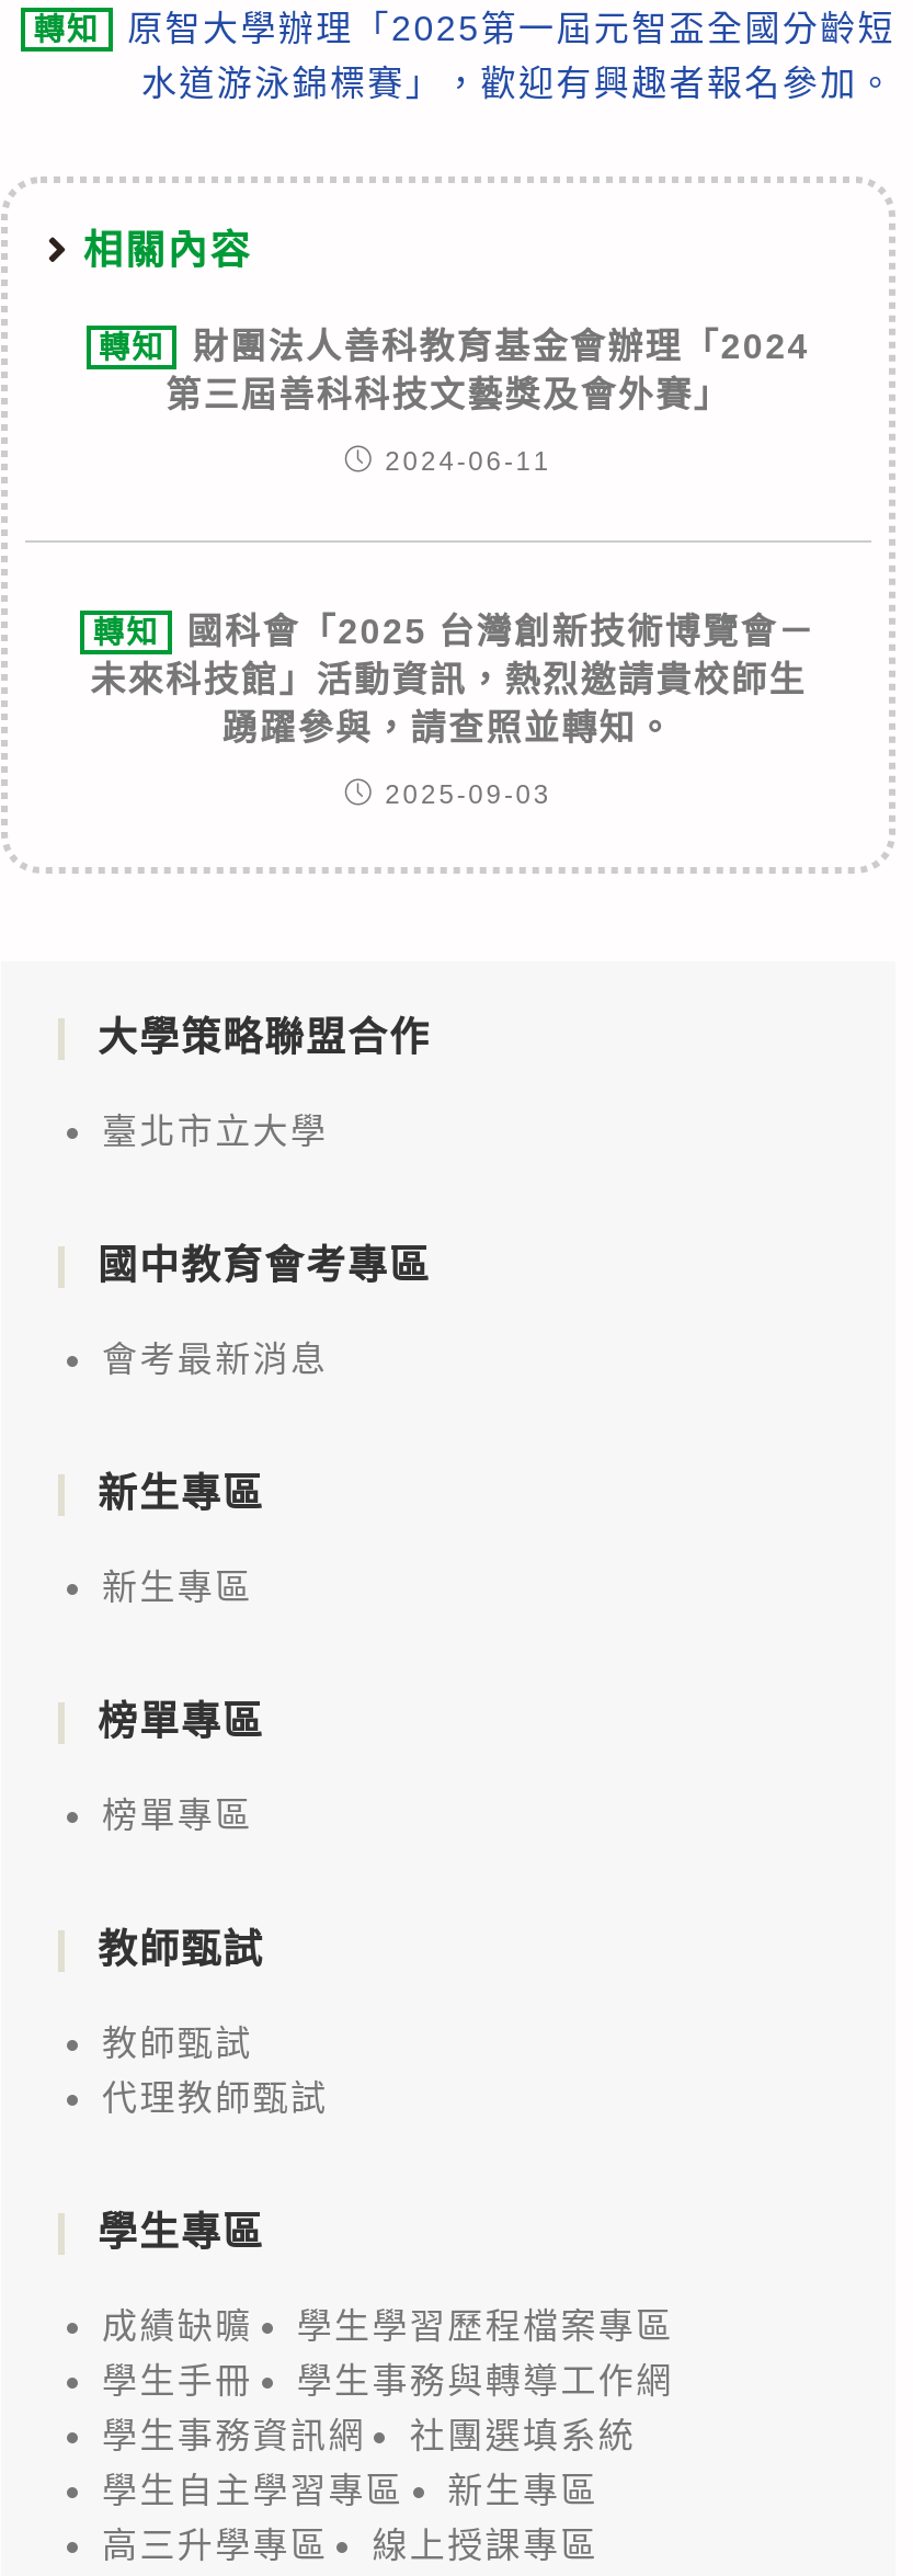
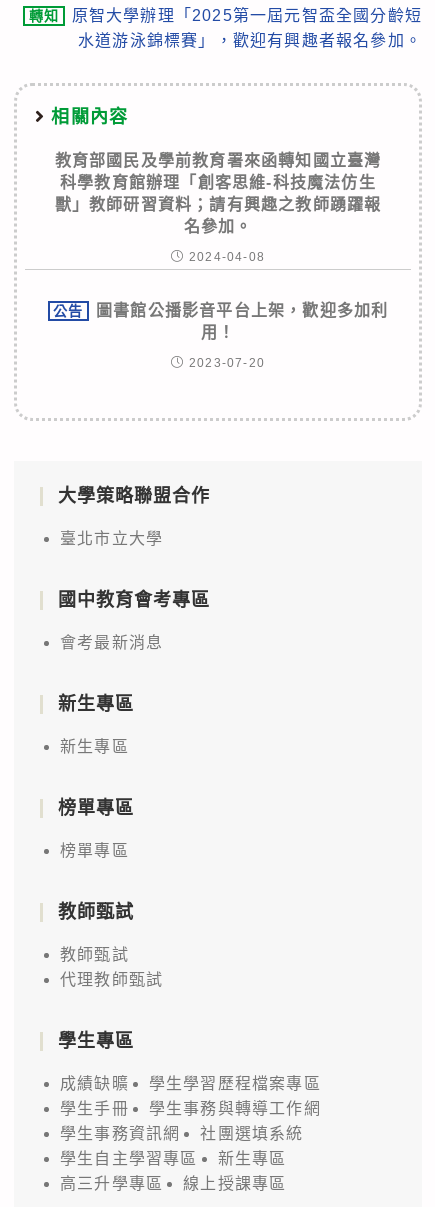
- 轉知
- 財團法人善科教育基金會辦理「2024
- 第三屆善科科技文藝獎及會外賽」
+ 教育部國民及學前教育署來函轉知國立臺灣
+ 科學教育館辦理「創客思維-科技魔法仿生
+ 獸」教師研習資料；請有興趣之教師踴躍報
+ 名參加。

- 2024-06-11
+ 2024-04-08

- 轉知
- 國科會「2025 台灣創新技術博覽會－
- 未來科技館」活動資訊，熱烈邀請貴校師生
- 踴躍參與，請查照並轉知。
+ 公告
+ 圖書館公播影音平台上架，歡迎多加利
+ 用！

- 2025-09-03
+ 2023-07-20
